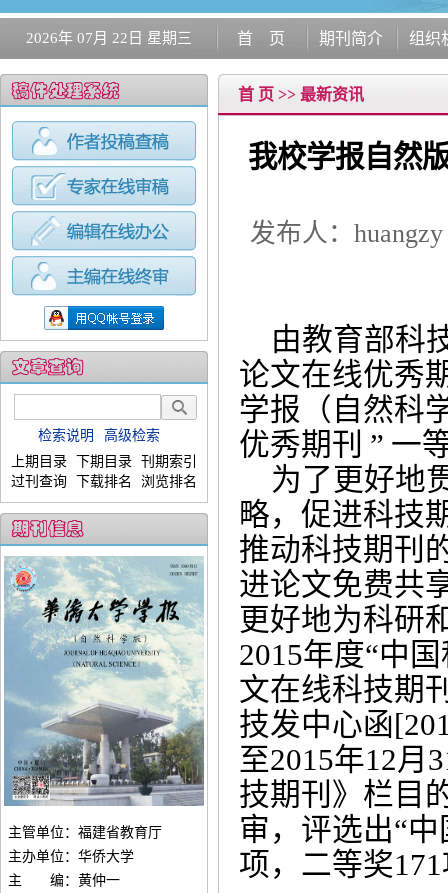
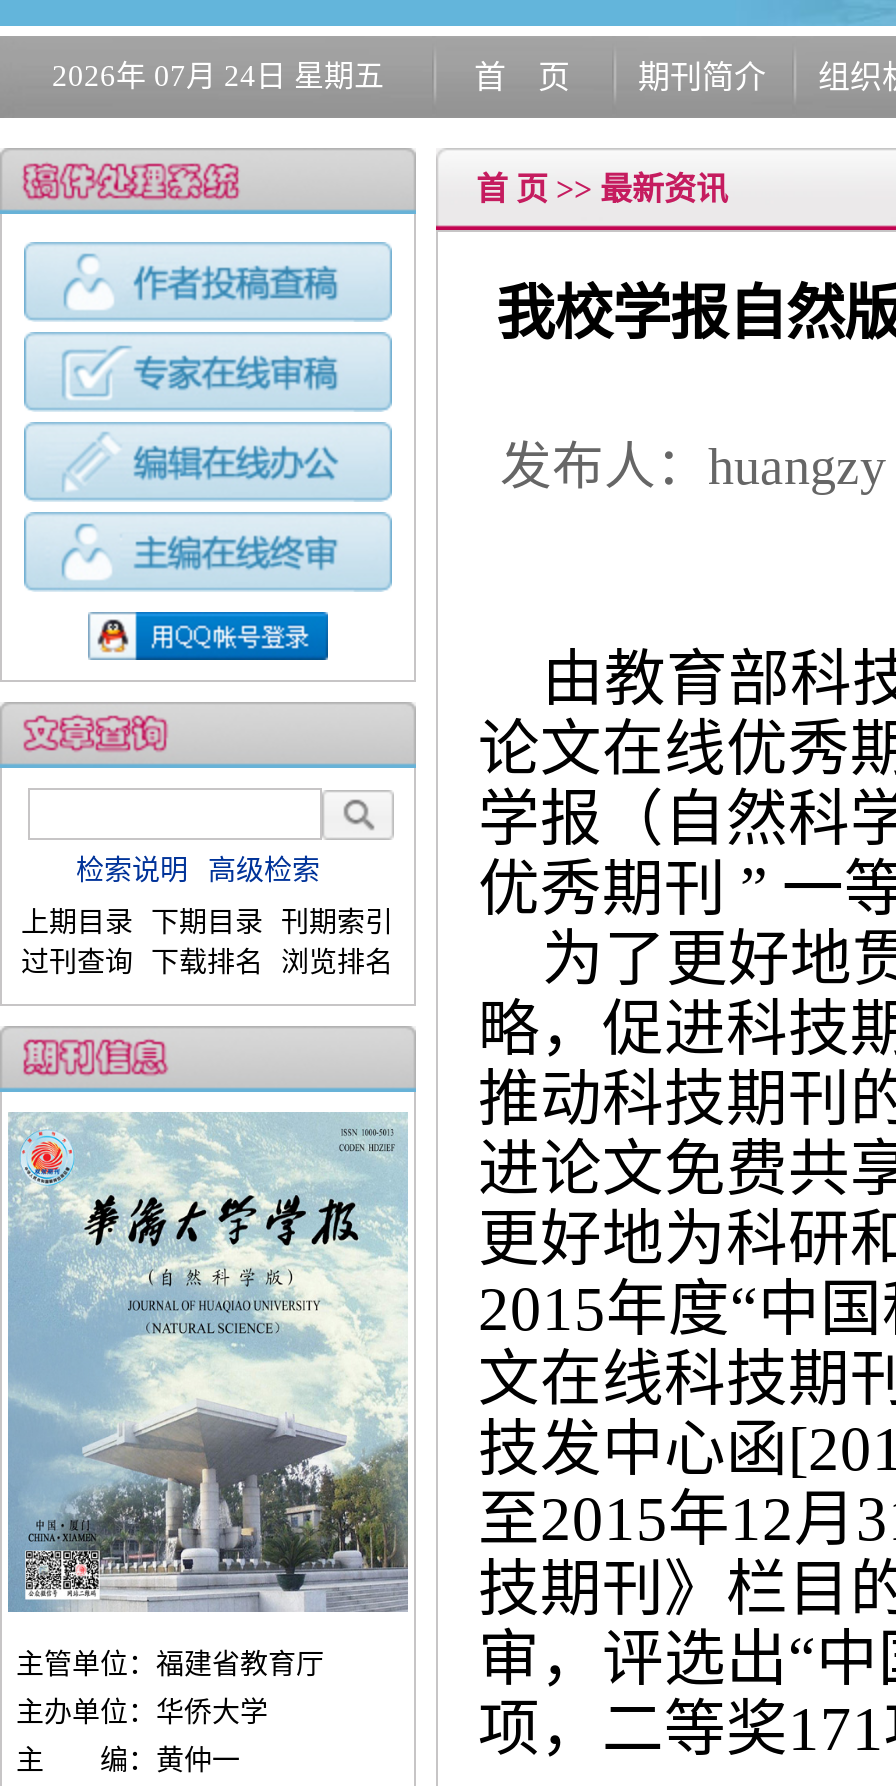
- 2026年 07月 22日 星期三
+ 2026年 07月 24日 星期五
